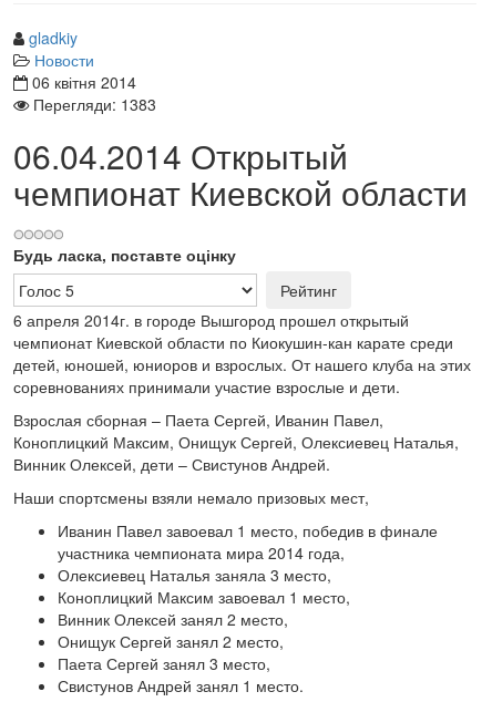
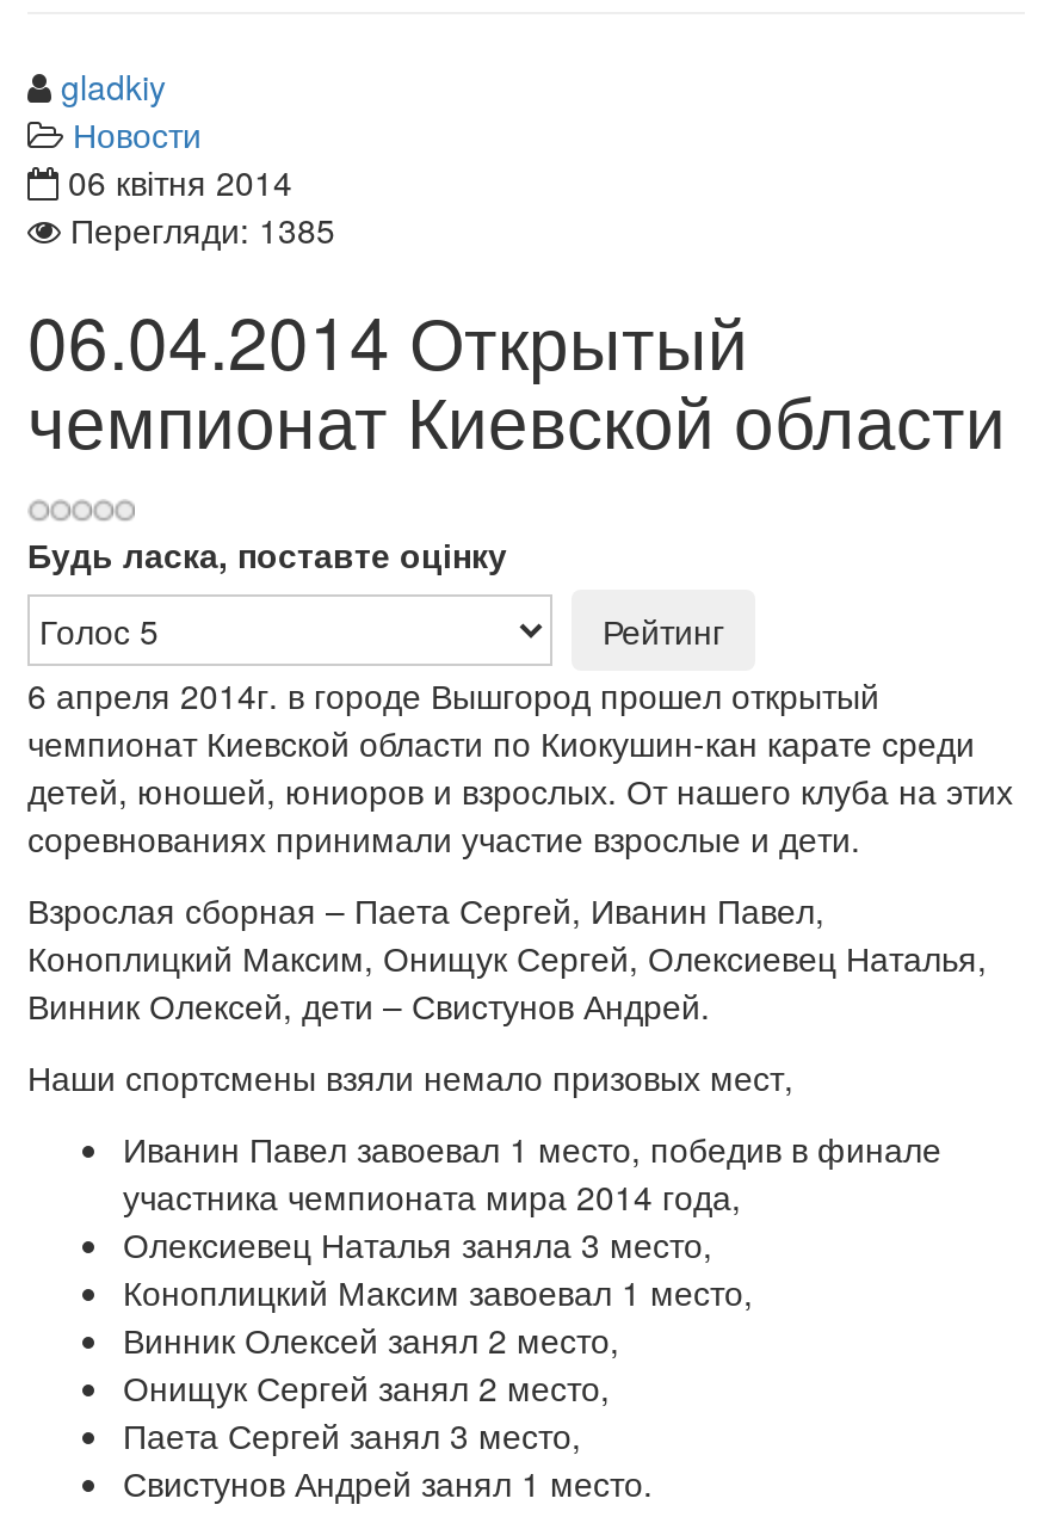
- Перегляди: 1383
+ Перегляди: 1385
